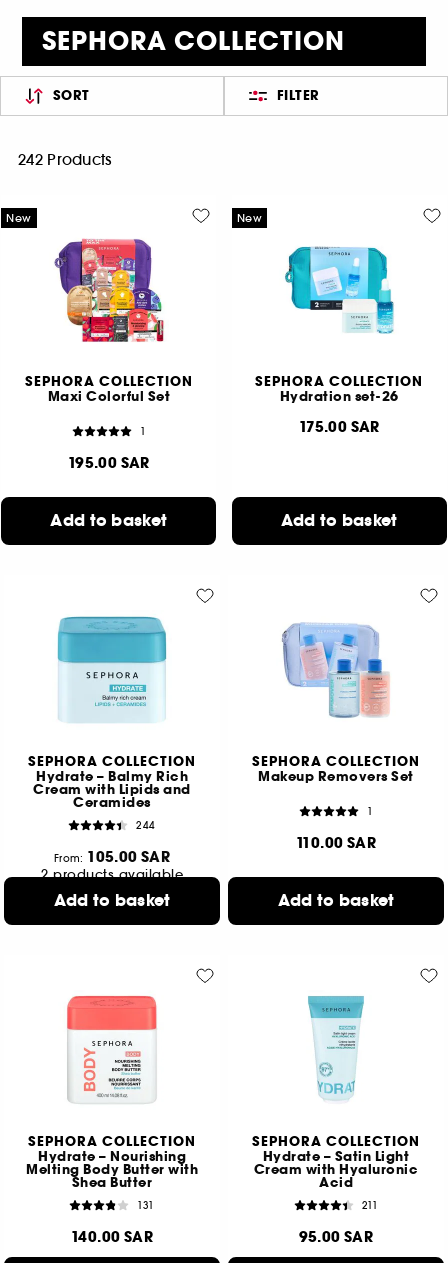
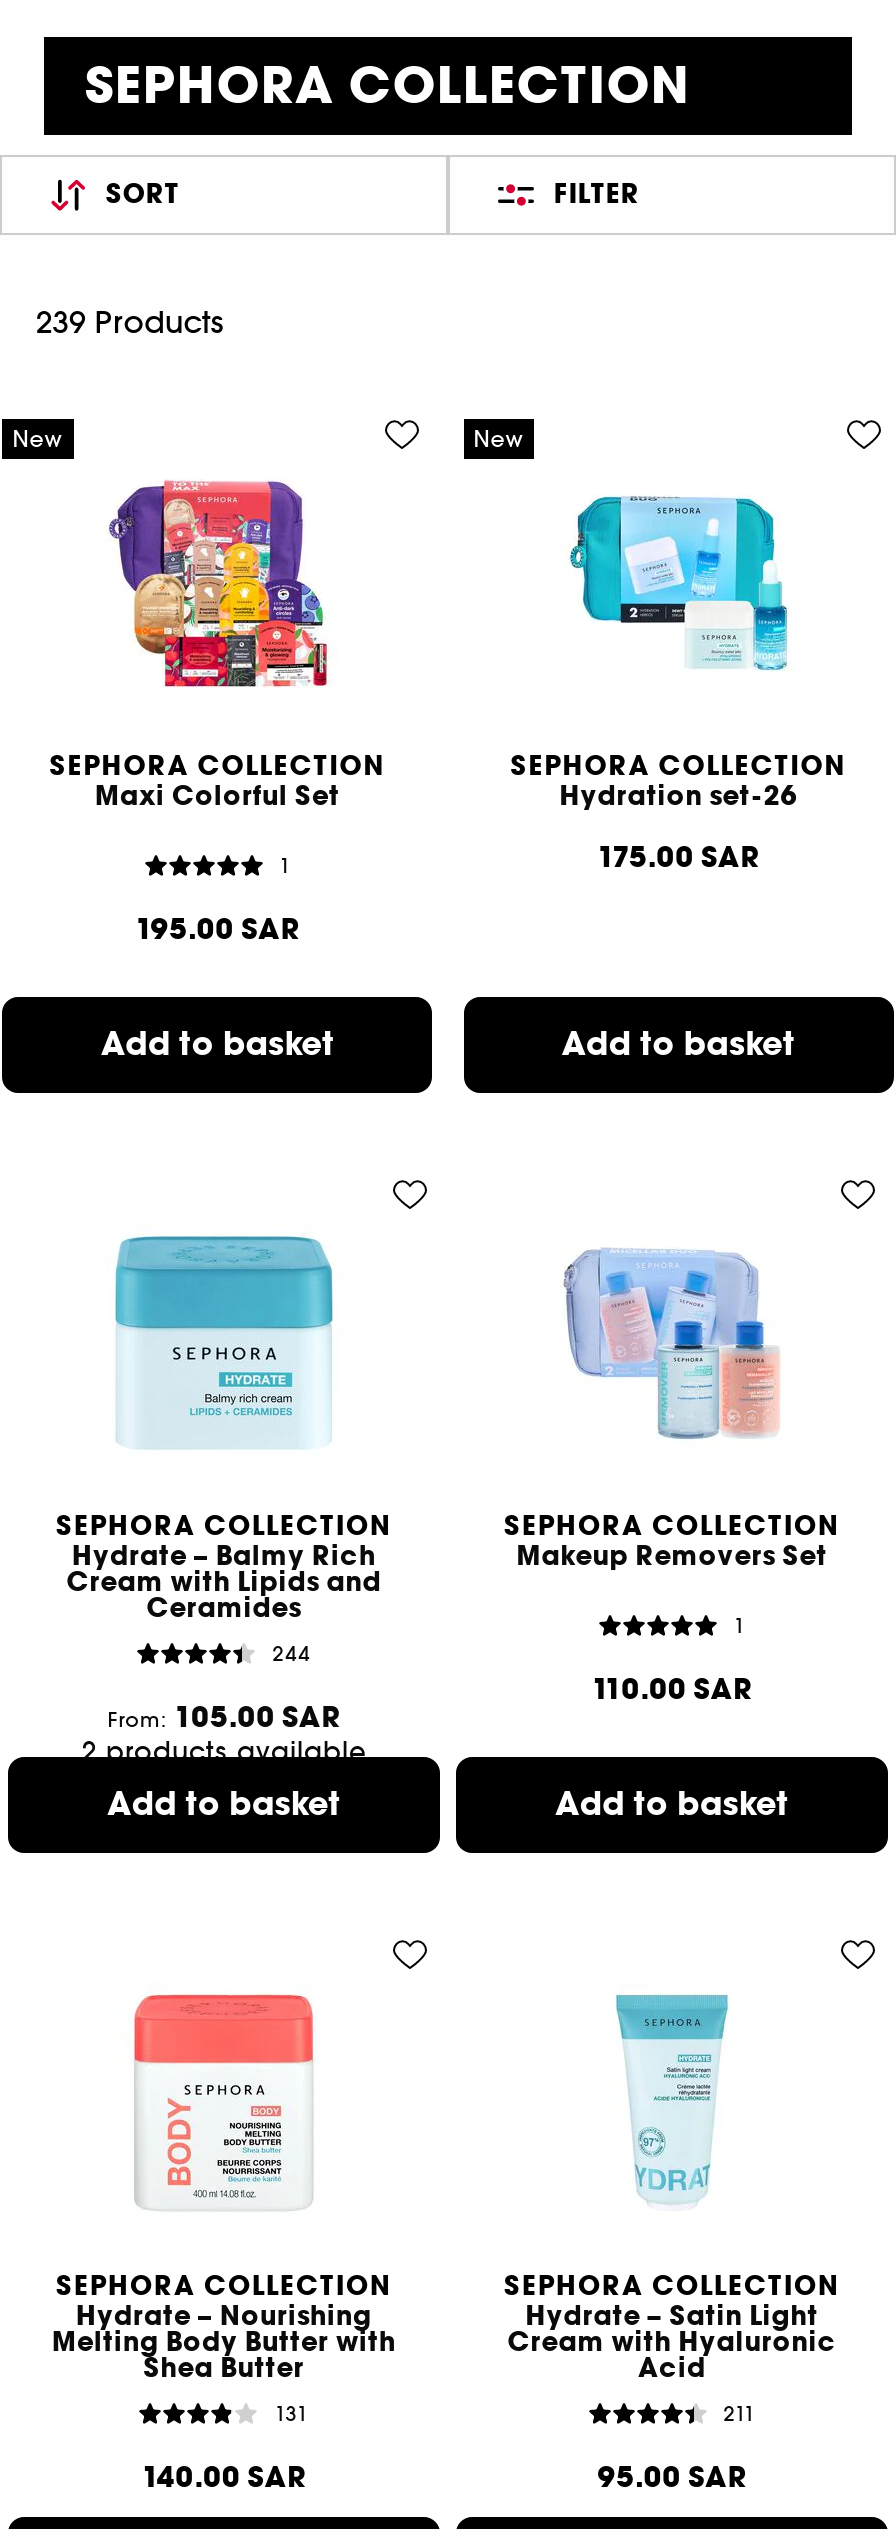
- 242 Products
+ 239 Products
